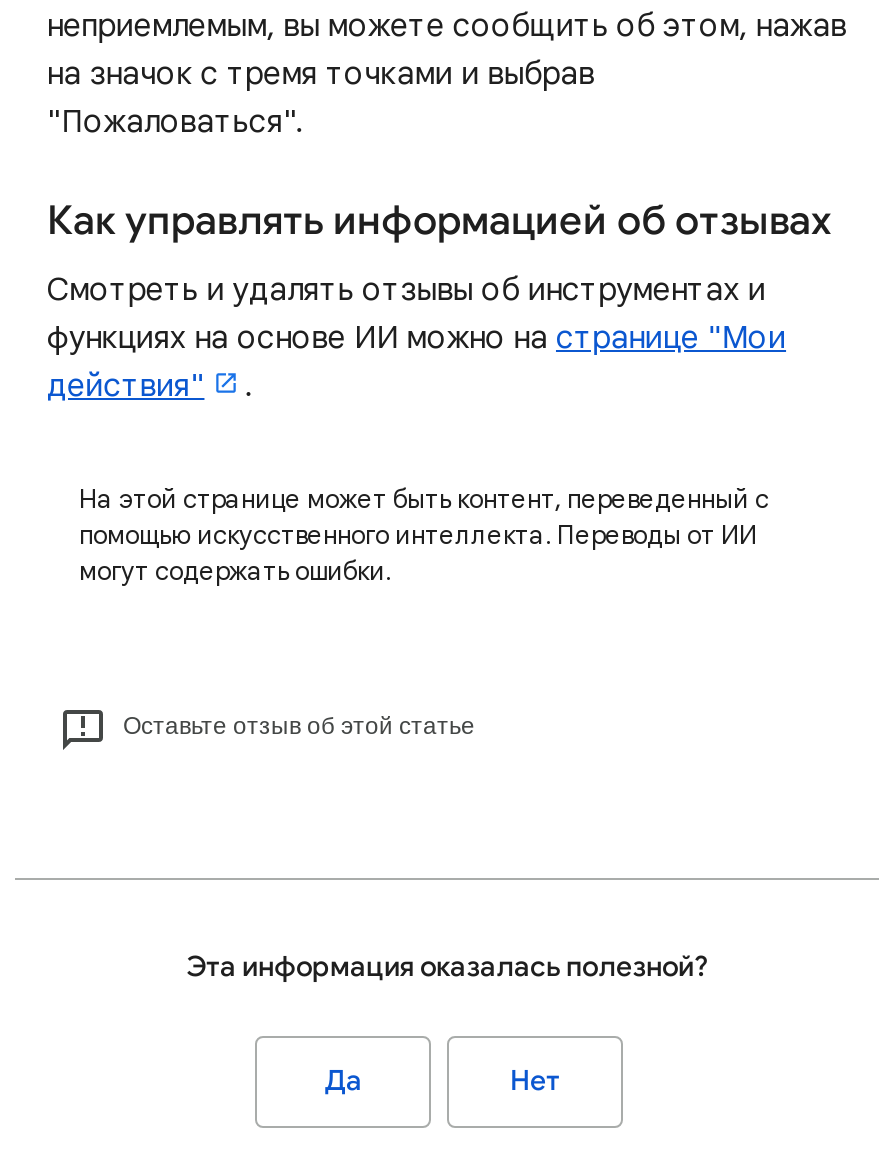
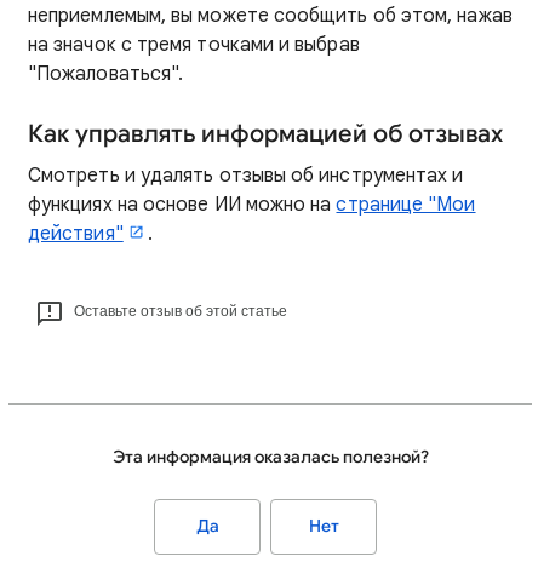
- На этой странице может быть контент, переведенный с
- помощью искусственного интеллекта. Переводы от ИИ
- могут содержать ошибки.
